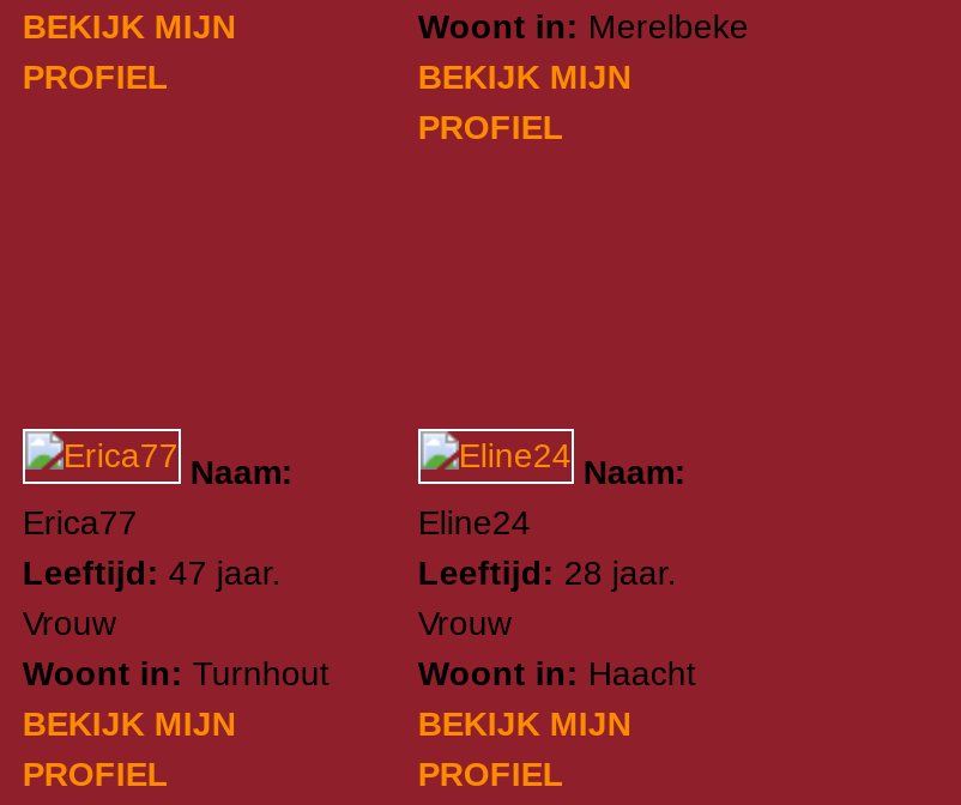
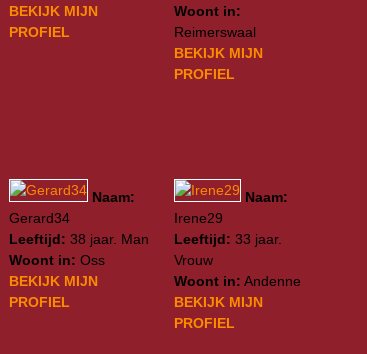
- Woont in: Merelbeke
+ Woont in:
+ Reimerswaal

moved down: BEKIJK MIJN | PROFIEL

- Erica77
- Leeftijd: 47 jaar.
- Vrouw
- Woont in: Turnhout
+ Gerard34
+ Leeftijd: 38 jaar. Man
+ Woont in: Oss

- Eline24
- Leeftijd: 28 jaar.
+ Irene29
+ Leeftijd: 33 jaar.

- Woont in: Haacht
+ Woont in: Andenne

moved up: BEKIJK MIJN | PROFIEL
